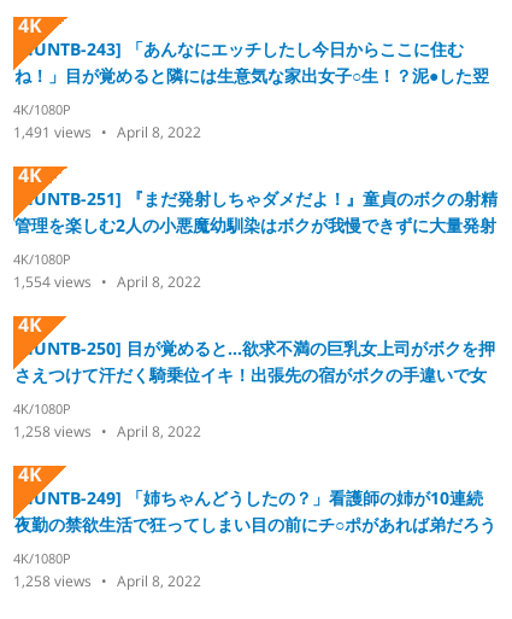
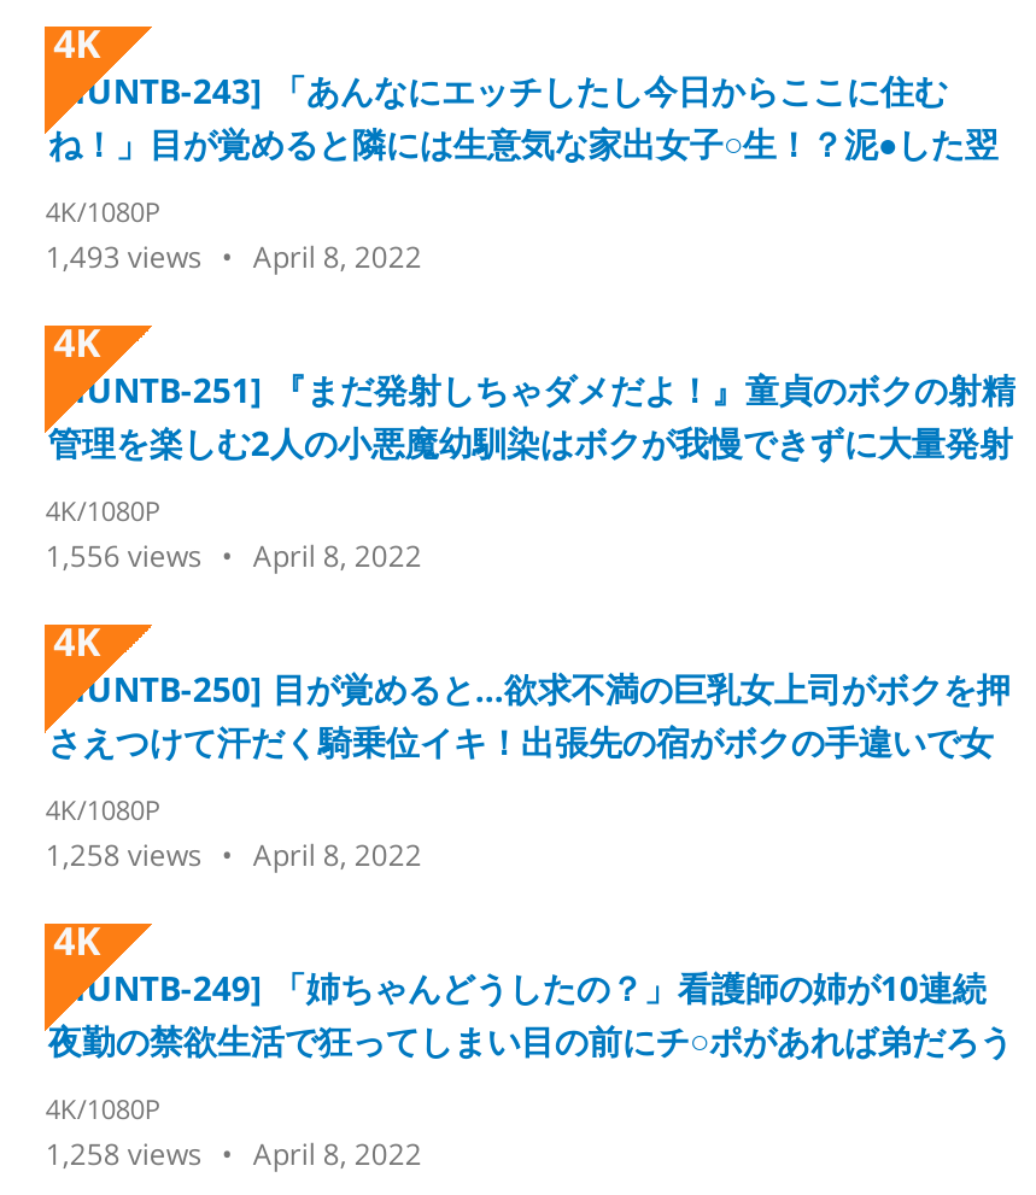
- 1,491 views April 8, 2022
+ 1,493 views April 8, 2022

- 1,554 views April 8, 2022
+ 1,556 views April 8, 2022
